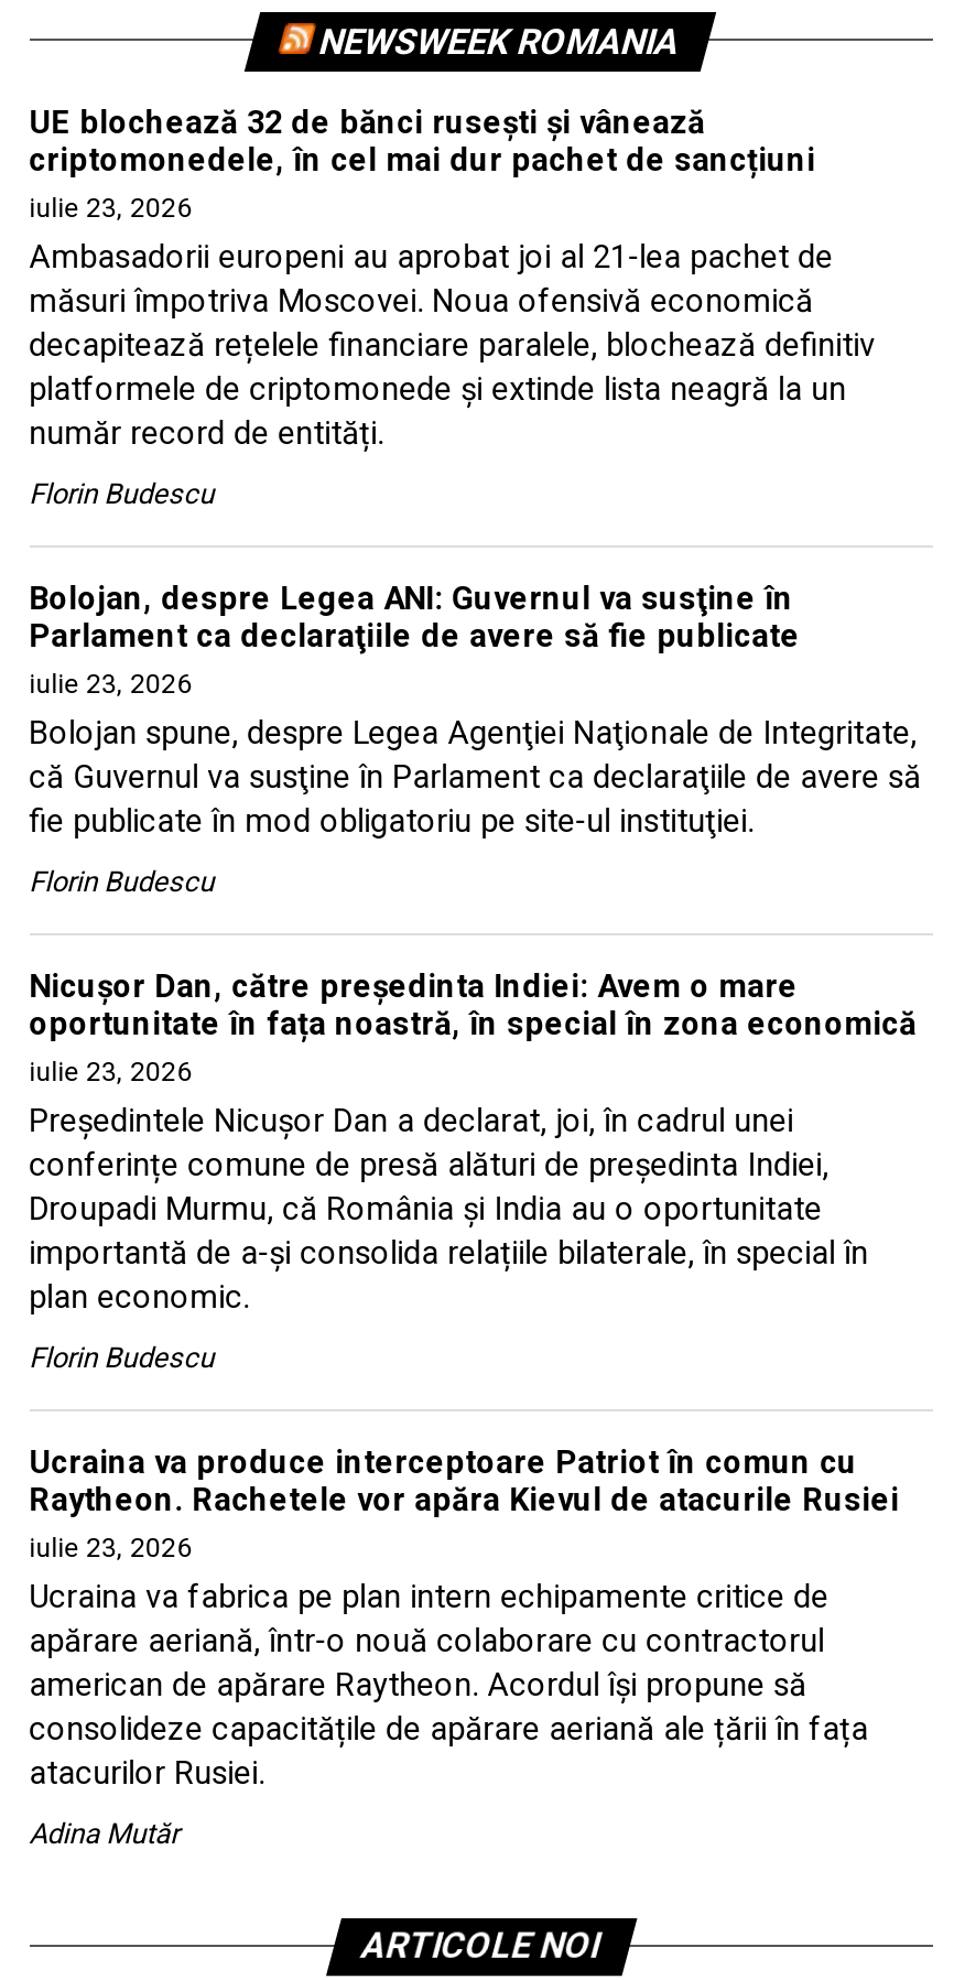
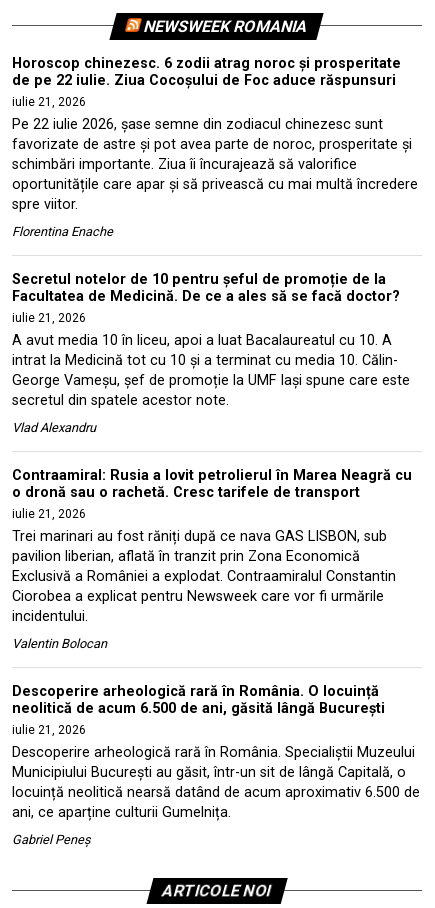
- UE blochează 32 de bănci rusești și vânează
- criptomonedele, în cel mai dur pachet de sancțiuni
- iulie 23, 2026
- Ambasadorii europeni au aprobat joi al 21-lea pachet de
- măsuri împotriva Moscovei. Noua ofensivă economică
- decapitează rețelele financiare paralele, blochează definitiv
- platformele de criptomonede și extinde lista neagră la un
- număr record de entități.
+ Horoscop chinezesc. 6 zodii atrag noroc și prosperitate
+ de pe 22 iulie. Ziua Cocoșului de Foc aduce răspunsuri
+ iulie 21, 2026
+ Pe 22 iulie 2026, șase semne din zodiacul chinezesc sunt
+ favorizate de astre și pot avea parte de noroc, prosperitate și
+ schimbări importante. Ziua îi încurajează să valorifice
+ oportunitățile care apar și să privească cu mai multă încredere
+ spre viitor.

- Florin Budescu
+ Florentina Enache

- Bolojan, despre Legea ANI: Guvernul va susţine în
- Parlament ca declaraţiile de avere să fie publicate
- iulie 23, 2026
- Bolojan spune, despre Legea Agenţiei Naţionale de Integritate,
- că Guvernul va susţine în Parlament ca declaraţiile de avere să
- fie publicate în mod obligatoriu pe site-ul instituţiei.
+ Secretul notelor de 10 pentru șeful de promoție de la
+ Facultatea de Medicină. De ce a ales să se facă doctor?
+ iulie 21, 2026
+ A avut media 10 în liceu, apoi a luat Bacalaureatul cu 10. A
+ intrat la Medicină tot cu 10 și a terminat cu media 10. Călin-
+ George Vameșu, șef de promoție la UMF Iași spune care este
+ secretul din spatele acestor note.

- Florin Budescu
+ Vlad Alexandru

- Nicușor Dan, către președinta Indiei: Avem o mare
- oportunitate în fața noastră, în special în zona economică
- iulie 23, 2026
- Președintele Nicușor Dan a declarat, joi, în cadrul unei
- conferințe comune de presă alături de președinta Indiei,
- Droupadi Murmu, că România și India au o oportunitate
- importantă de a-și consolida relațiile bilaterale, în special în
- plan economic.
+ Contraamiral: Rusia a lovit petrolierul în Marea Neagră cu
+ o dronă sau o rachetă. Cresc tarifele de transport
+ iulie 21, 2026
+ Trei marinari au fost răniți după ce nava GAS LISBON, sub
+ pavilion liberian, aflată în tranzit prin Zona Economică
+ Exclusivă a României a explodat. Contraamiralul Constantin
+ Ciorobea a explicat pentru Newsweek care vor fi urmările
+ incidentului.

- Florin Budescu
+ Valentin Bolocan

- Ucraina va produce interceptoare Patriot în comun cu
- Raytheon. Rachetele vor apăra Kievul de atacurile Rusiei
- iulie 23, 2026
- Ucraina va fabrica pe plan intern echipamente critice de
- apărare aeriană, într-o nouă colaborare cu contractorul
- american de apărare Raytheon. Acordul își propune să
- consolideze capacitățile de apărare aeriană ale țării în fața
- atacurilor Rusiei.
+ Descoperire arheologică rară în România. O locuință
+ neolitică de acum 6.500 de ani, găsită lângă București
+ iulie 21, 2026
+ Descoperire arheologică rară în România. Specialiștii Muzeului
+ Municipiului București au găsit, într-un sit de lângă Capitală, o
+ locuință neolitică nearsă datând de acum aproximativ 6.500 de
+ ani, ce aparține culturii Gumelnița.

- Adina Mutăr
+ Gabriel Peneș
